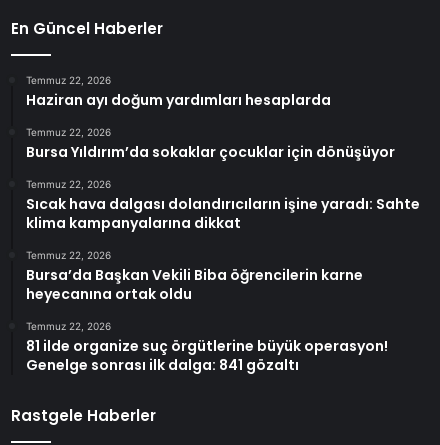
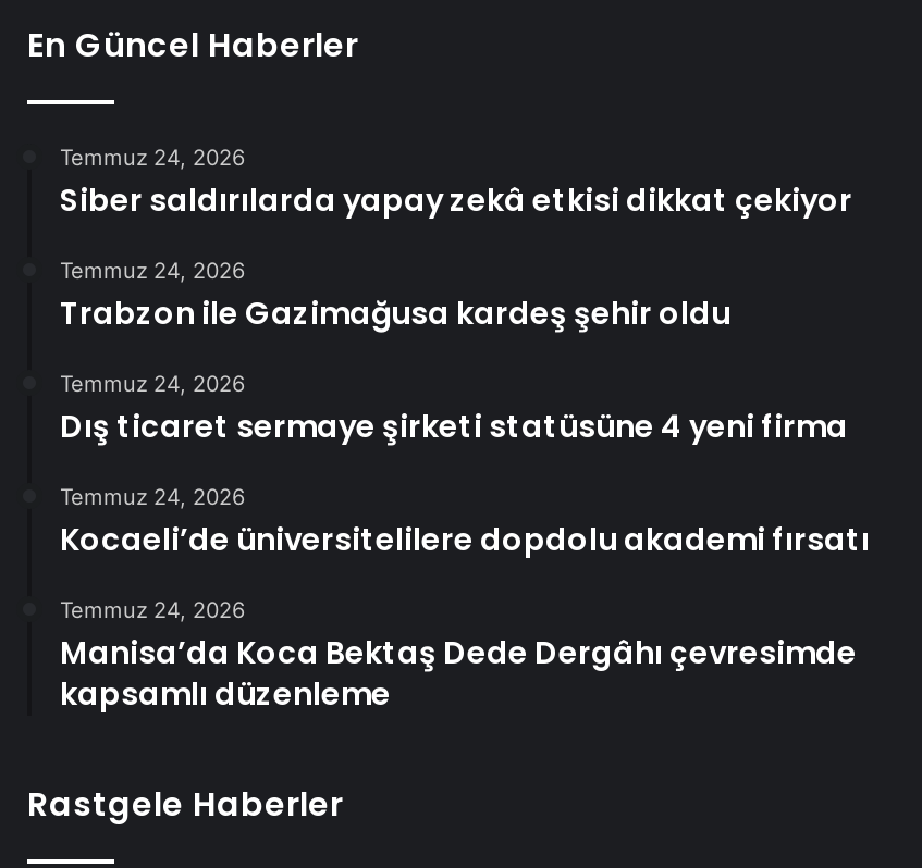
- Temmuz 22, 2026
- Haziran ayı doğum yardımları hesaplarda
+ Temmuz 24, 2026
+ Siber saldırılarda yapay zekâ etkisi dikkat çekiyor

- Temmuz 22, 2026
- Bursa Yıldırım’da sokaklar çocuklar için dönüşüyor
+ Temmuz 24, 2026
+ Trabzon ile Gazimağusa kardeş şehir oldu

- Temmuz 22, 2026
- Sıcak hava dalgası dolandırıcıların işine yaradı: Sahte
- klima kampanyalarına dikkat
+ Temmuz 24, 2026
+ Dış ticaret sermaye şirketi statüsüne 4 yeni firma

- Temmuz 22, 2026
- Bursa’da Başkan Vekili Biba öğrencilerin karne
- heyecanına ortak oldu
+ Temmuz 24, 2026
+ Kocaeli’de üniversitelilere dopdolu akademi fırsatı

- Temmuz 22, 2026
- 81 ilde organize suç örgütlerine büyük operasyon!
- Genelge sonrası ilk dalga: 841 gözaltı
+ Temmuz 24, 2026
+ Manisa’da Koca Bektaş Dede Dergâhı çevresimde
+ kapsamlı düzenleme
